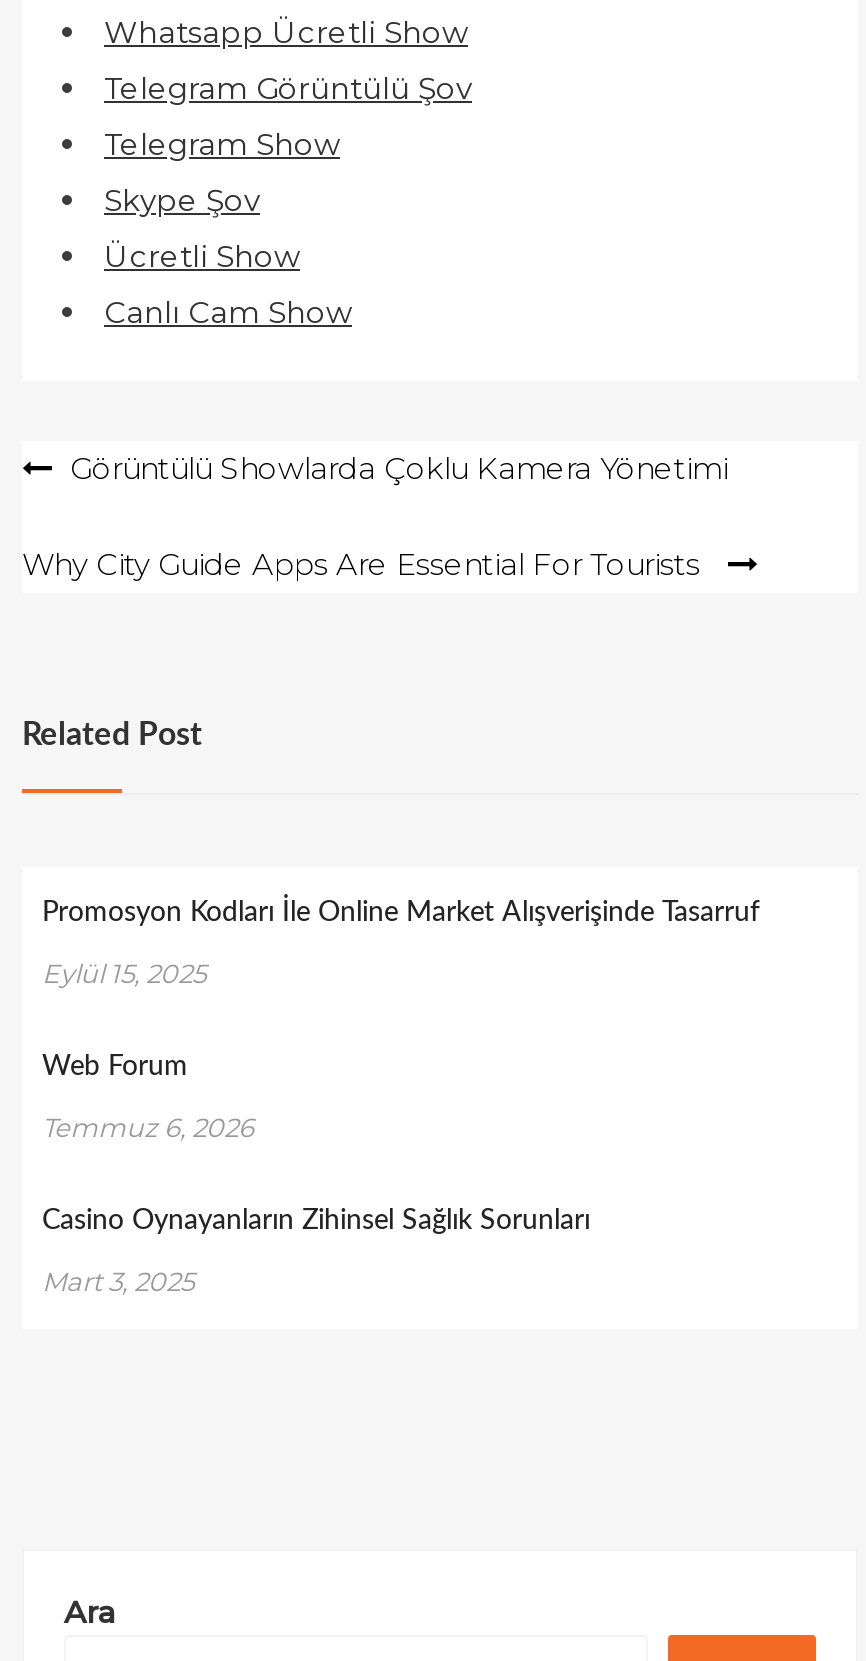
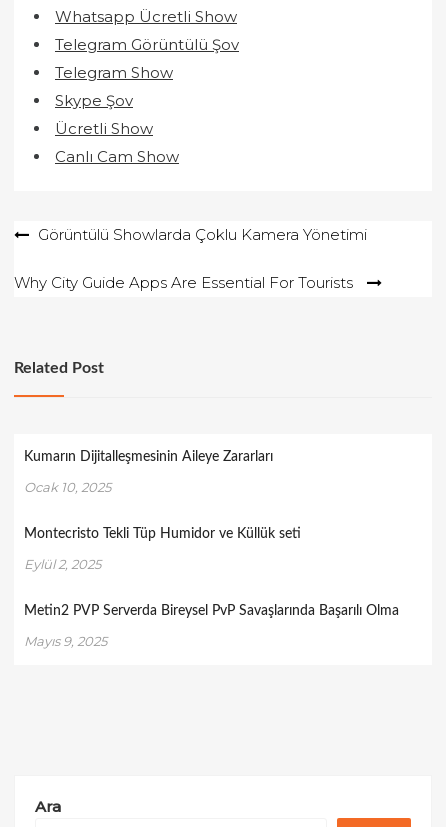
- Promosyon Kodları İle Online Market Alışverişinde Tasarruf
+ Kumarın Dijitalleşmesinin Aileye Zararları

- Eylül 15, 2025
+ Ocak 10, 2025

- Web Forum
+ Montecristo Tekli Tüp Humidor ve Küllük seti

- Temmuz 6, 2026
+ Eylül 2, 2025

- Casino Oynayanların Zihinsel Sağlık Sorunları
+ Metin2 PVP Serverda Bireysel PvP Savaşlarında Başarılı Olma

- Mart 3, 2025
+ Mayıs 9, 2025
